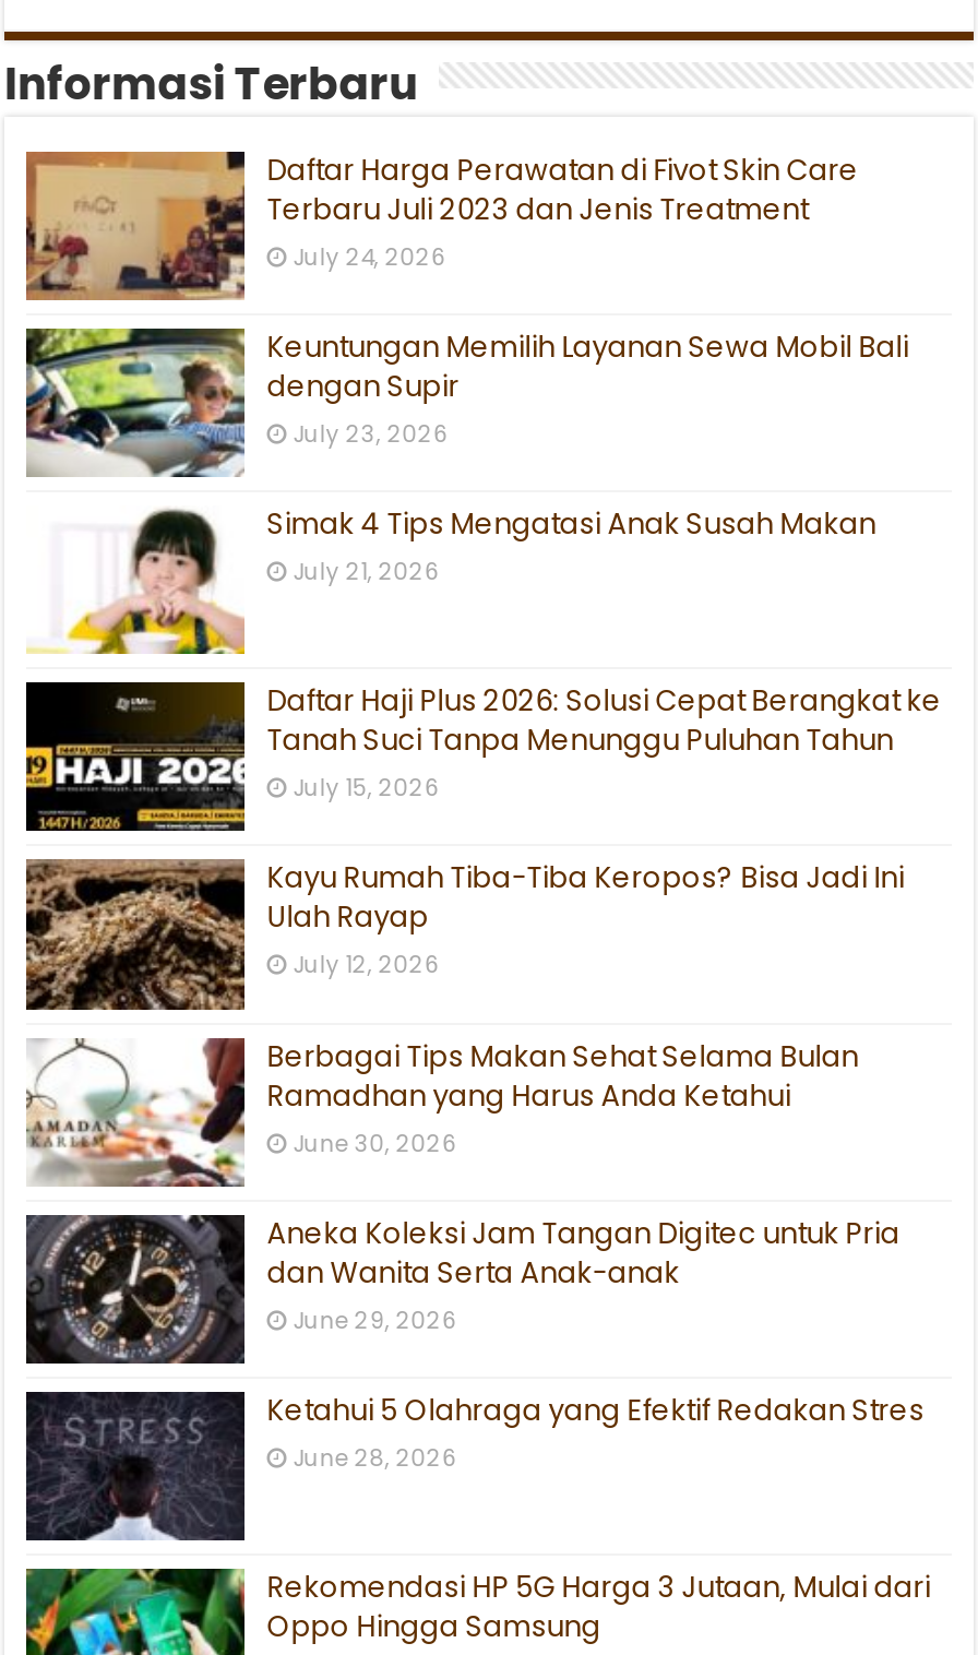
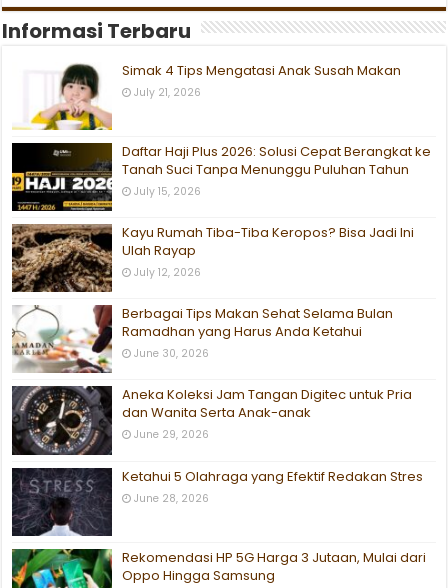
- [image]
- Daftar Harga Perawatan di Fivot Skin Care
- Terbaru Juli 2023 dan Jenis Treatment
- July 24, 2026
- Keuntungan Memilih Layanan Sewa Mobil Bali
- dengan Supir
- July 23, 2026

- [image]
